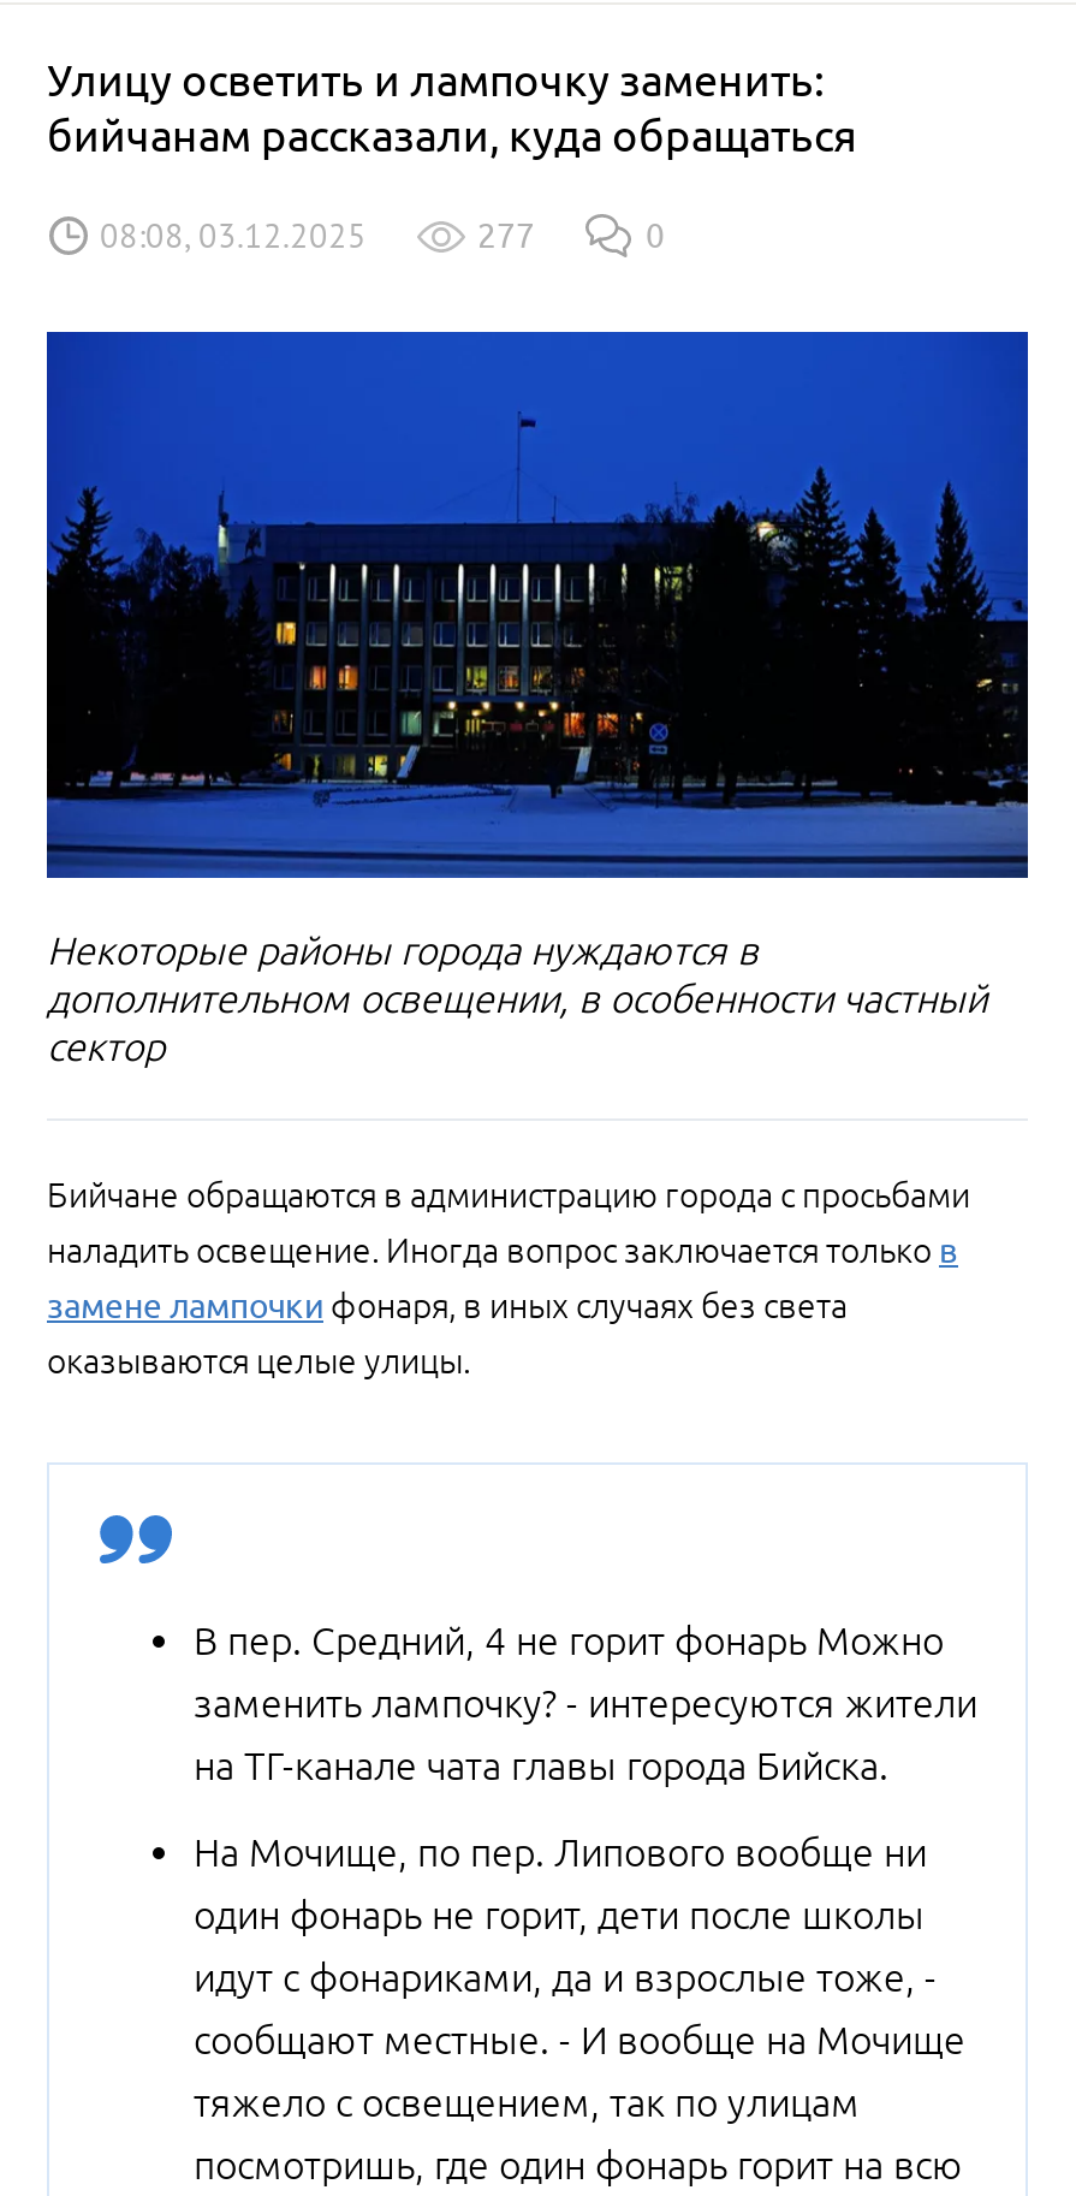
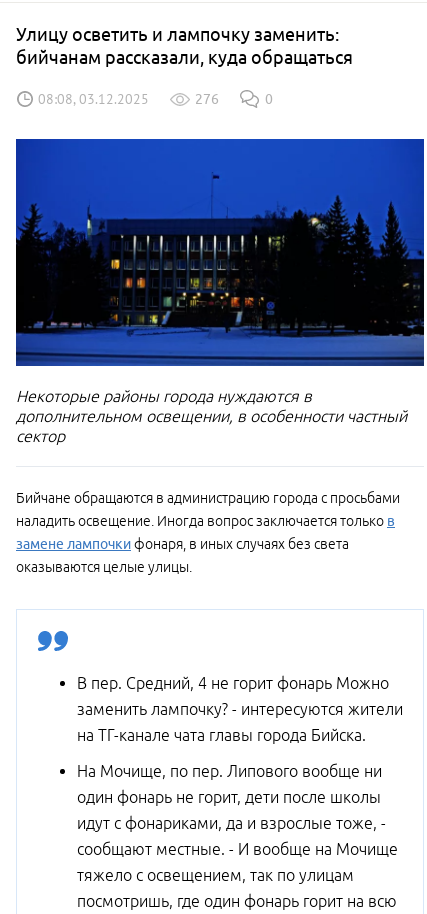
- 277
+ 276
